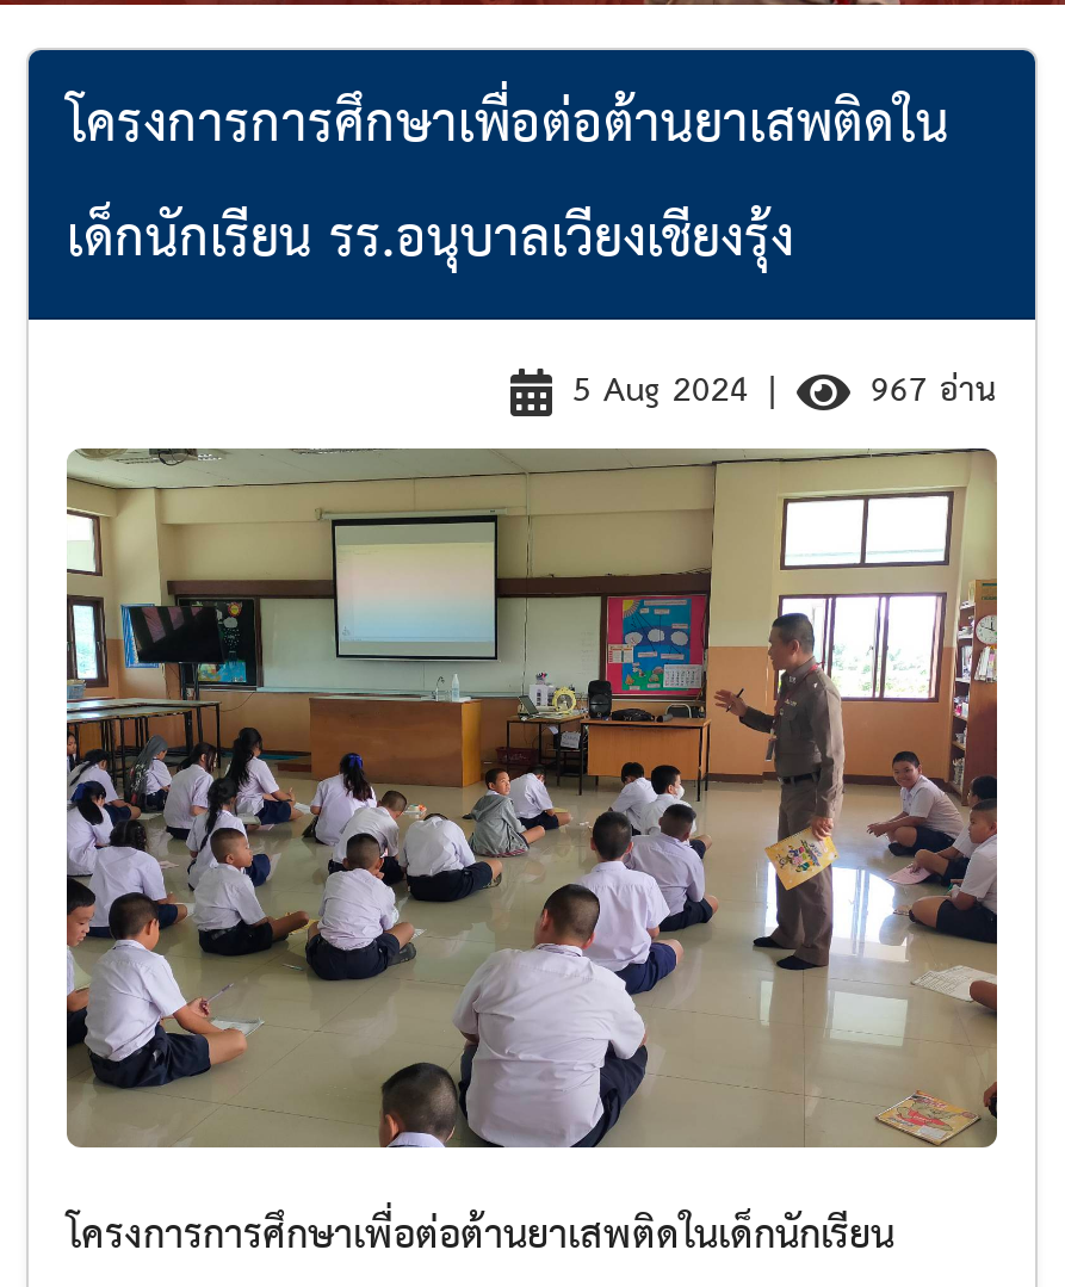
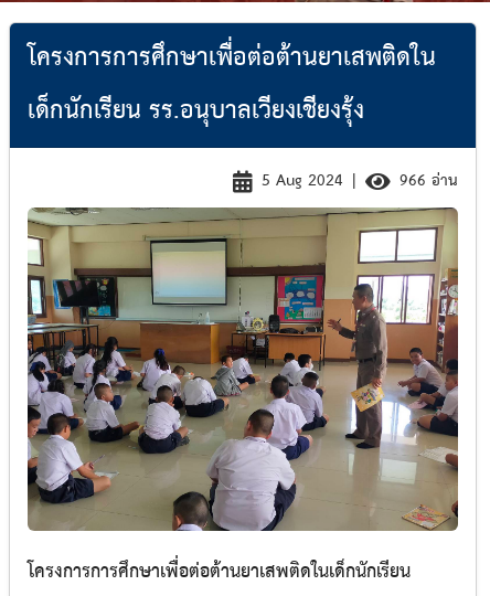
- 967 อ่าน
+ 966 อ่าน
